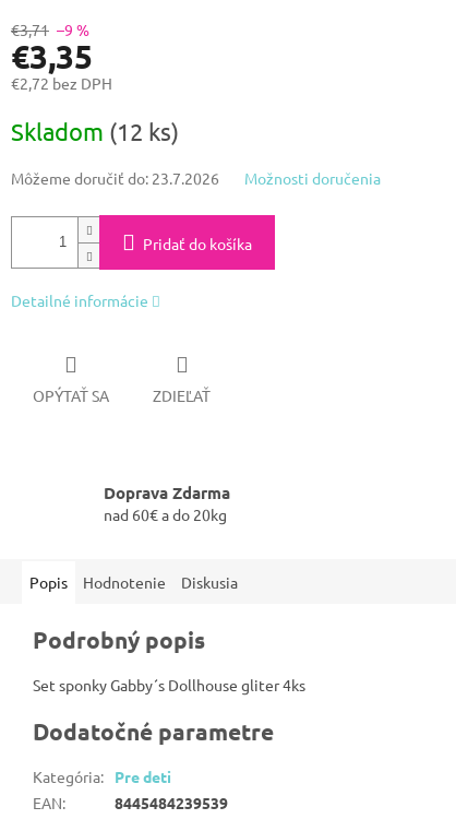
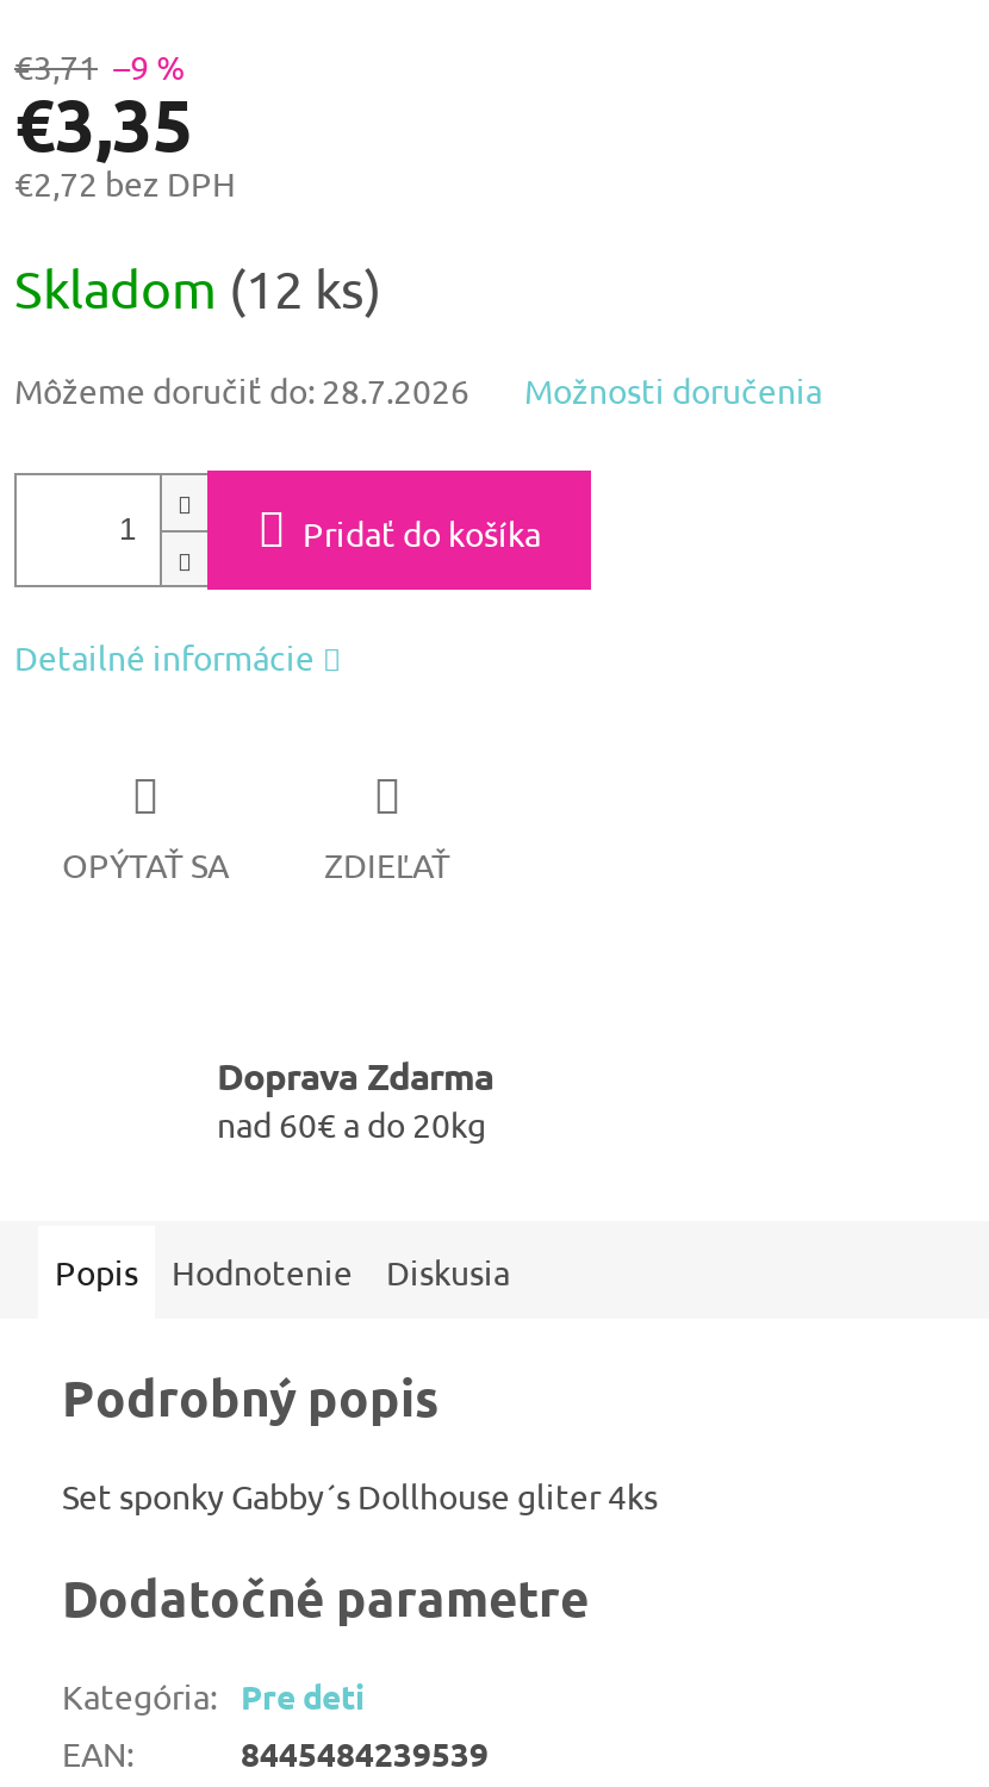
- Môžeme doručiť do: 23.7.2026
+ Môžeme doručiť do: 28.7.2026
